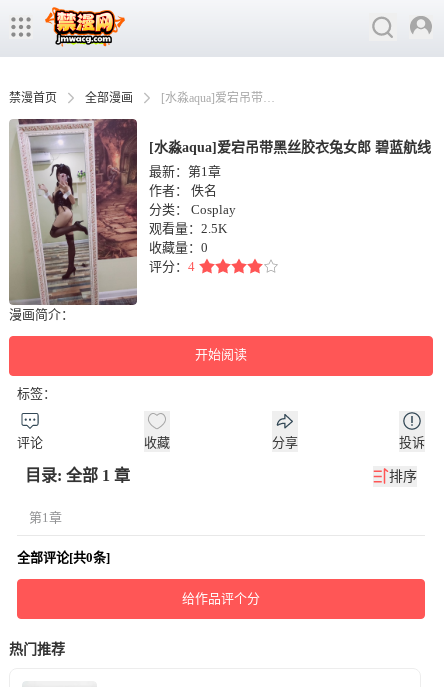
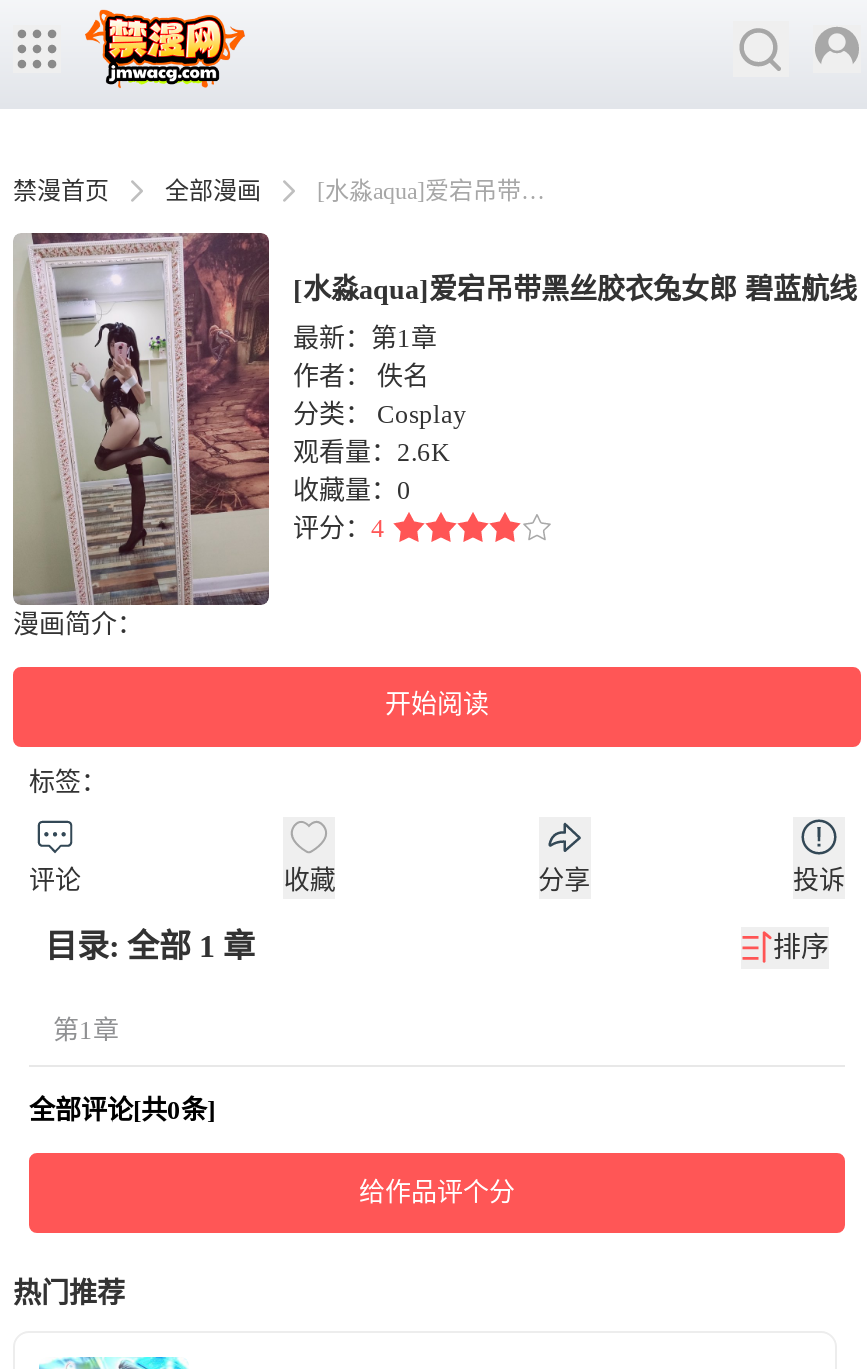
- 观看量：2.5K
+ 观看量：2.6K
